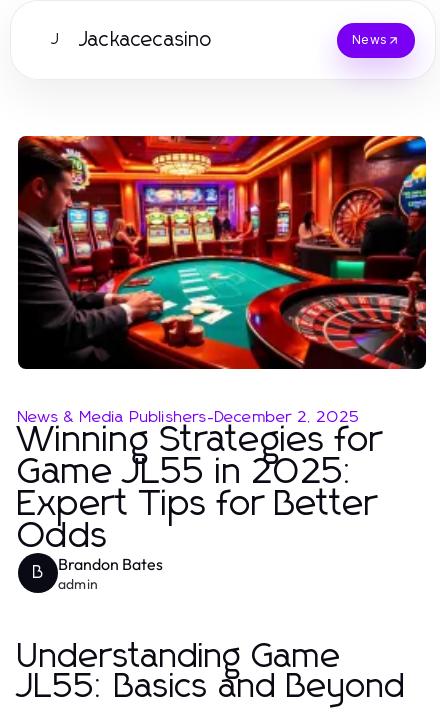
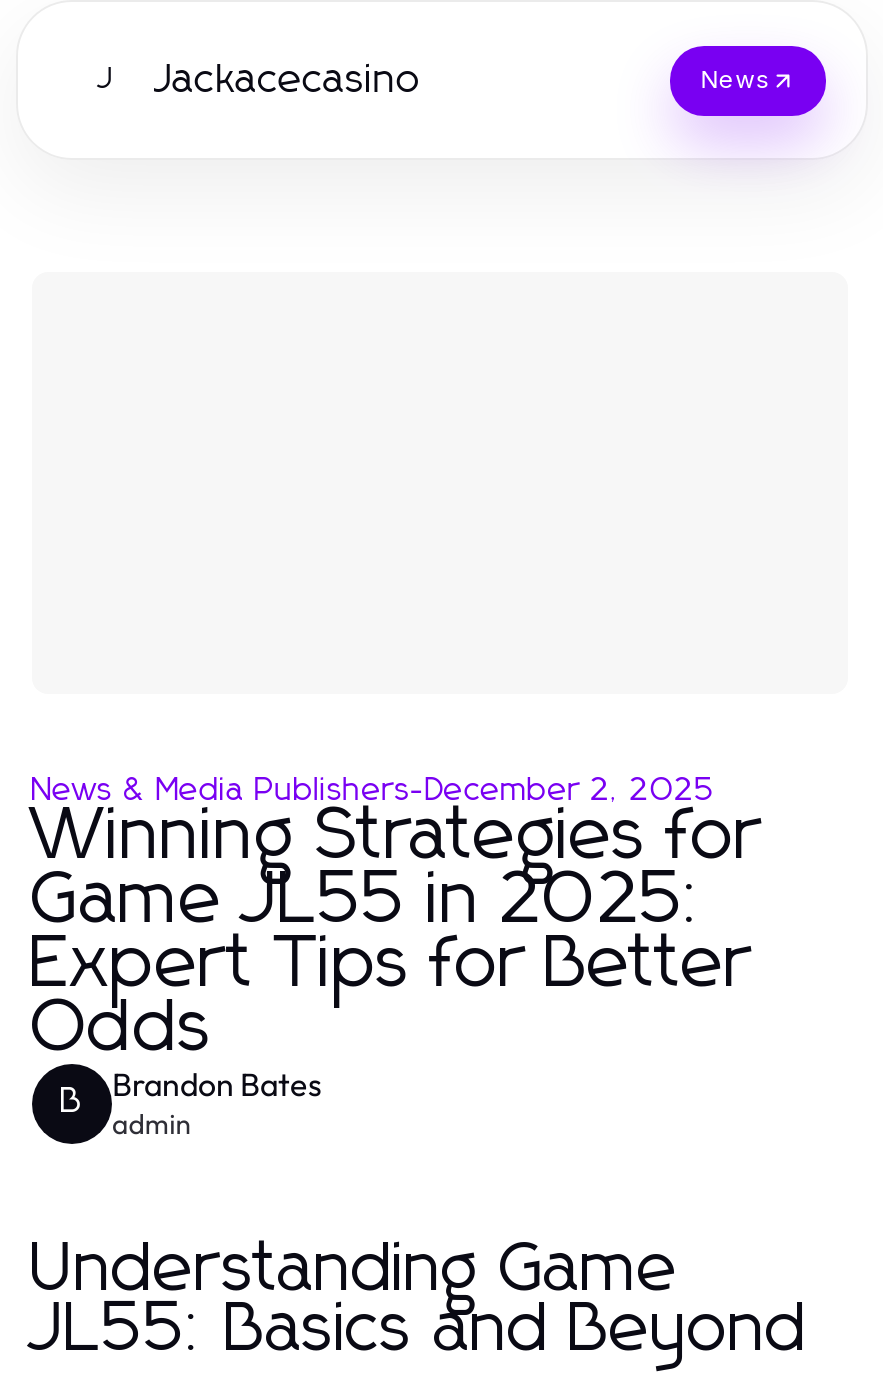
- [image]
